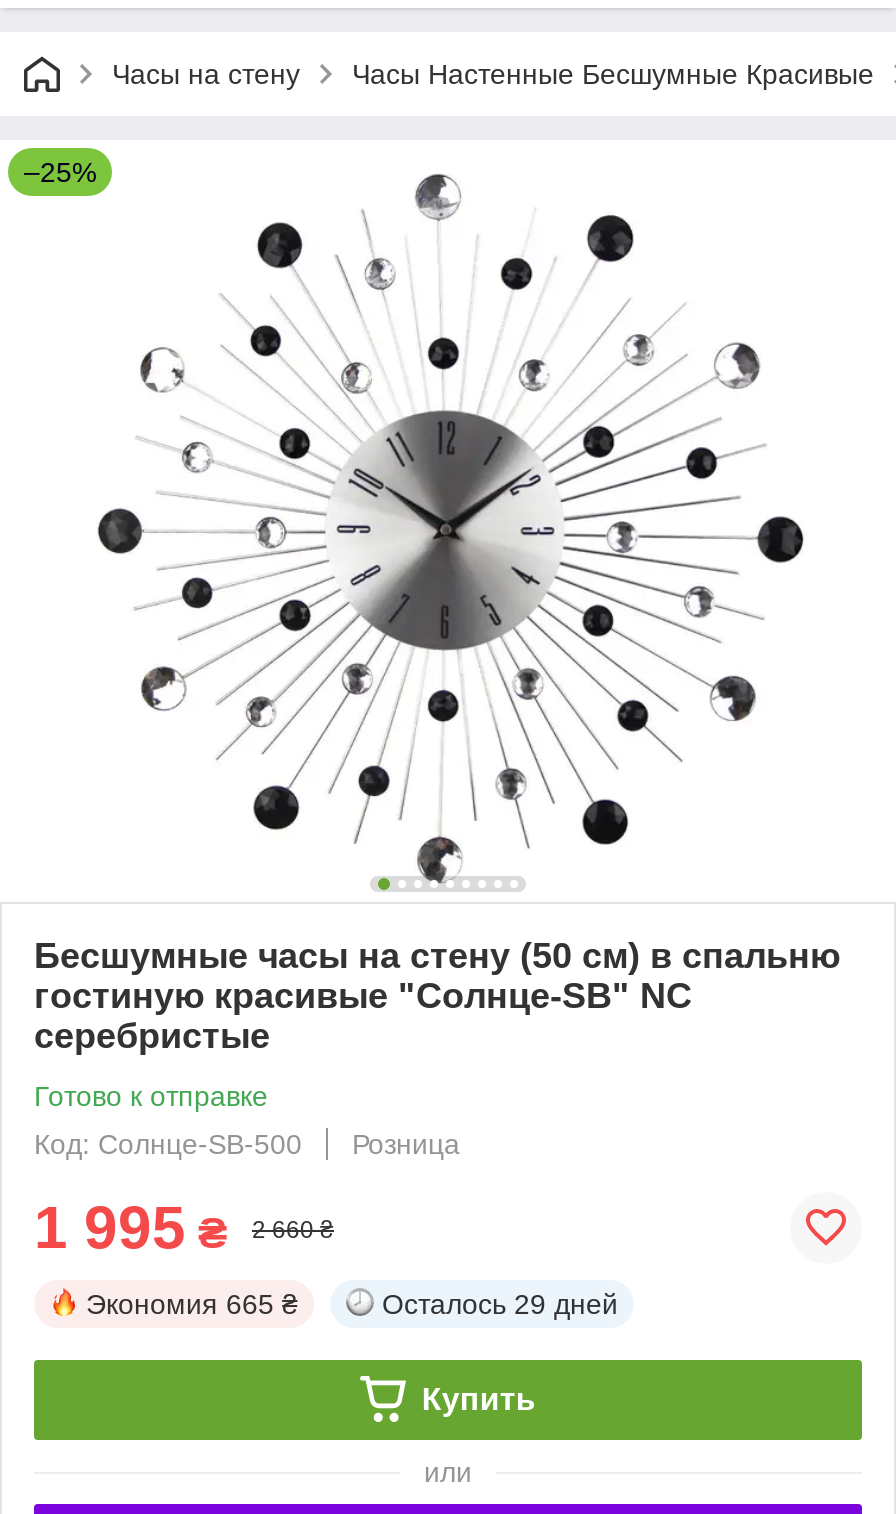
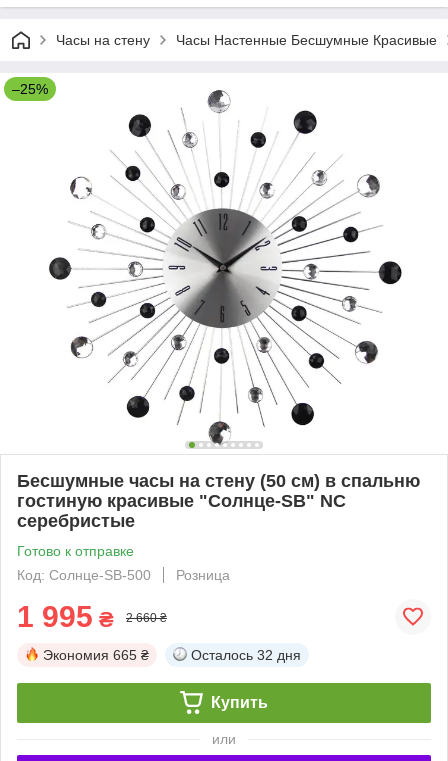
- Осталось 29 дней
+ Осталось 32 дня
